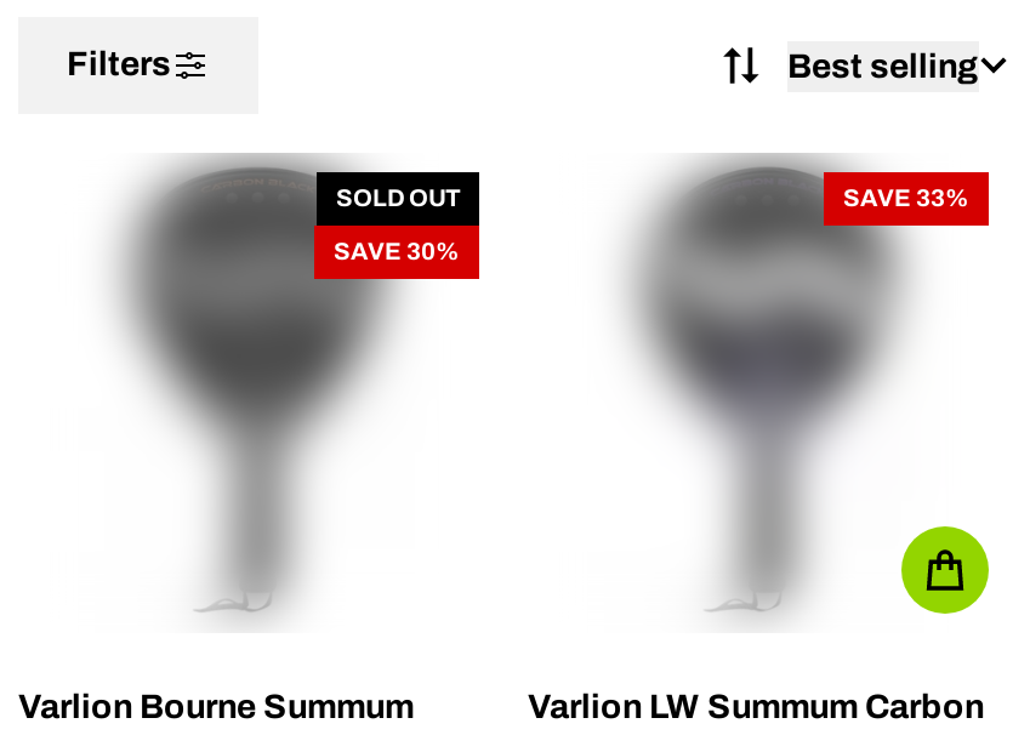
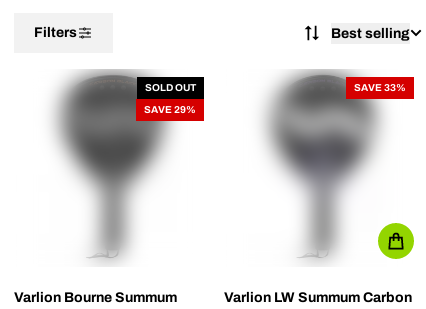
- SAVE 30%
+ SAVE 29%
